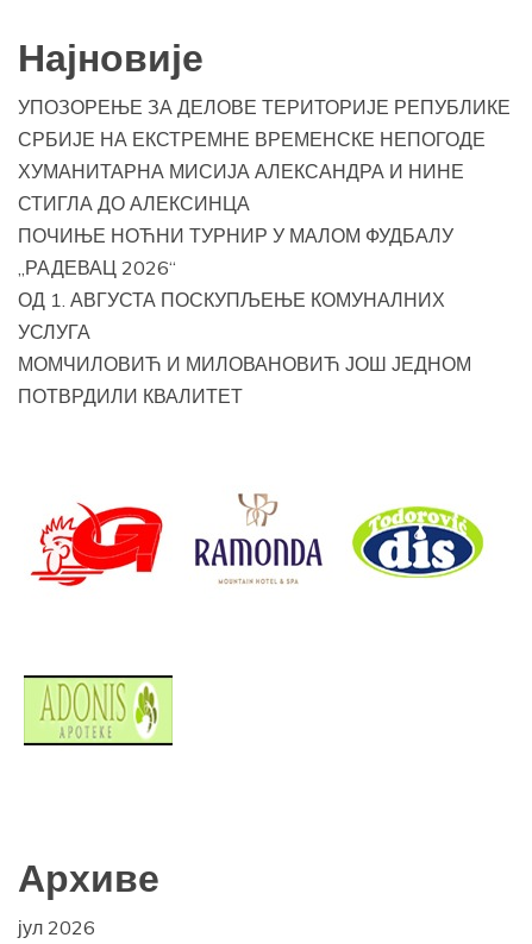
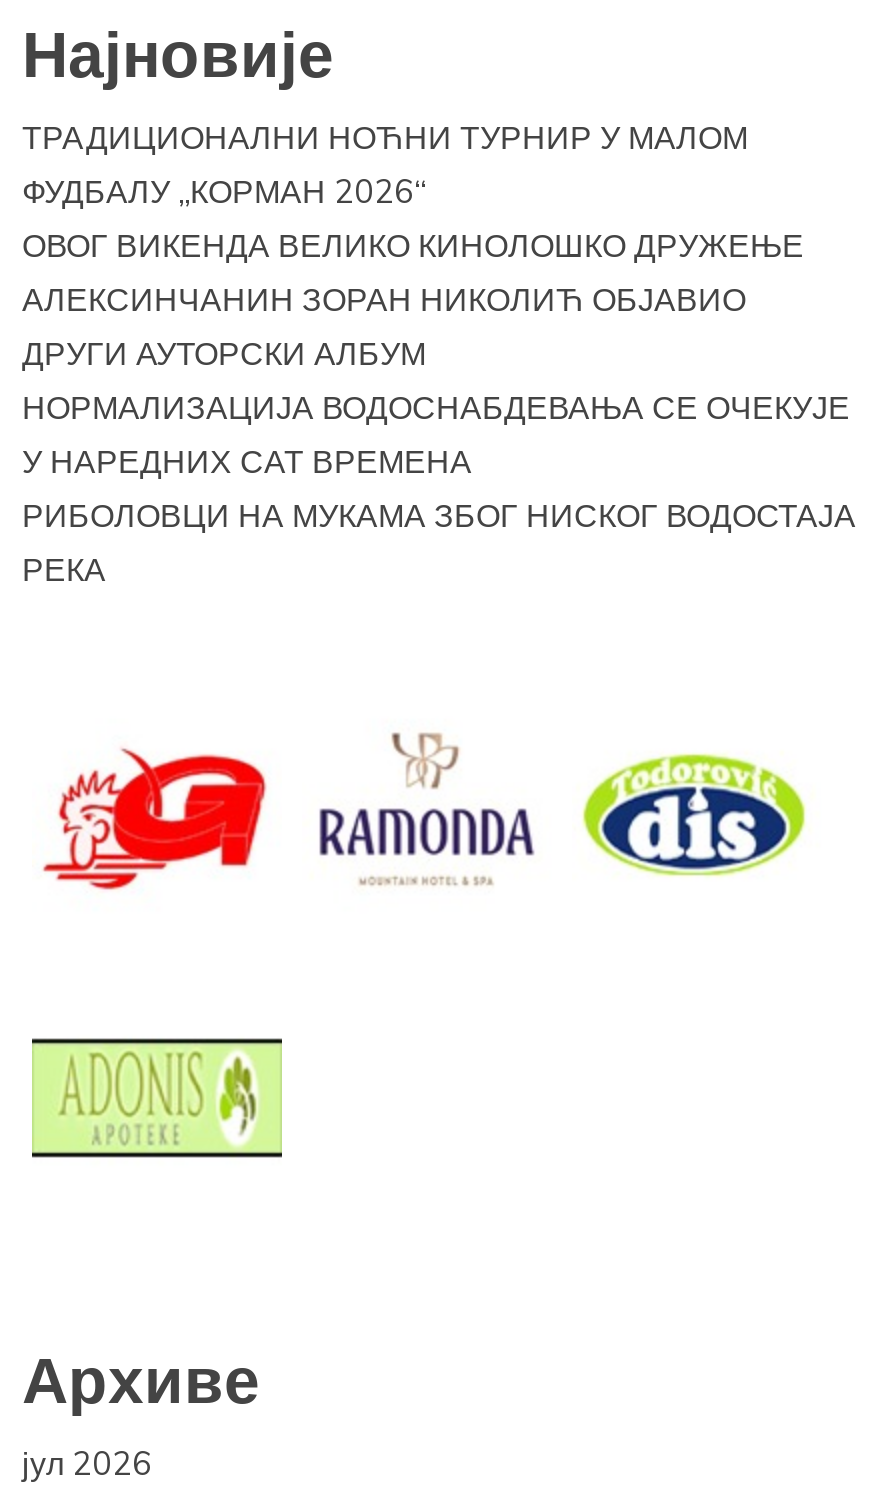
- УПОЗОРЕЊЕ ЗА ДЕЛОВЕ ТЕРИТОРИЈЕ РЕПУБЛИКЕ
- СРБИЈЕ НА ЕКСТРЕМНЕ ВРЕМЕНСКЕ НЕПОГОДЕ
- ХУМАНИТАРНА МИСИЈА АЛЕКСАНДРА И НИНЕ
- СТИГЛА ДО АЛЕКСИНЦА
- ПОЧИЊЕ НОЋНИ ТУРНИР У МАЛОМ ФУДБАЛУ
- „РАДЕВАЦ 2026“
- ОД 1. АВГУСТА ПОСКУПЉЕЊЕ КОМУНАЛНИХ
- УСЛУГА
- МОМЧИЛОВИЋ И МИЛОВАНОВИЋ ЈОШ ЈЕДНОМ
- ПОТВРДИЛИ КВАЛИТЕТ
+ ТРАДИЦИОНАЛНИ НОЋНИ ТУРНИР У МАЛОМ
+ ФУДБАЛУ „КОРМАН 2026“
+ ОВОГ ВИКЕНДА ВЕЛИКО КИНОЛОШКО ДРУЖЕЊЕ
+ АЛЕКСИНЧАНИН ЗОРАН НИКОЛИЋ ОБЈАВИО
+ ДРУГИ АУТОРСКИ АЛБУМ
+ НОРМАЛИЗАЦИЈА ВОДОСНАБДЕВАЊА СЕ ОЧЕКУЈЕ
+ У НАРЕДНИХ САТ ВРЕМЕНА
+ РИБОЛОВЦИ НА МУКАМА ЗБОГ НИСКОГ ВОДОСТАЈА
+ РЕКА
